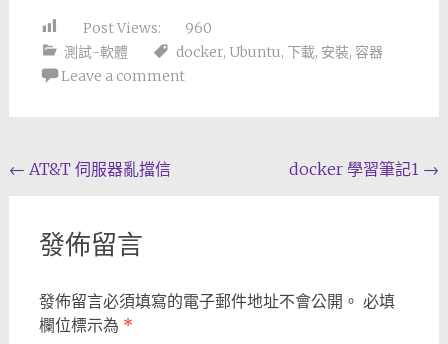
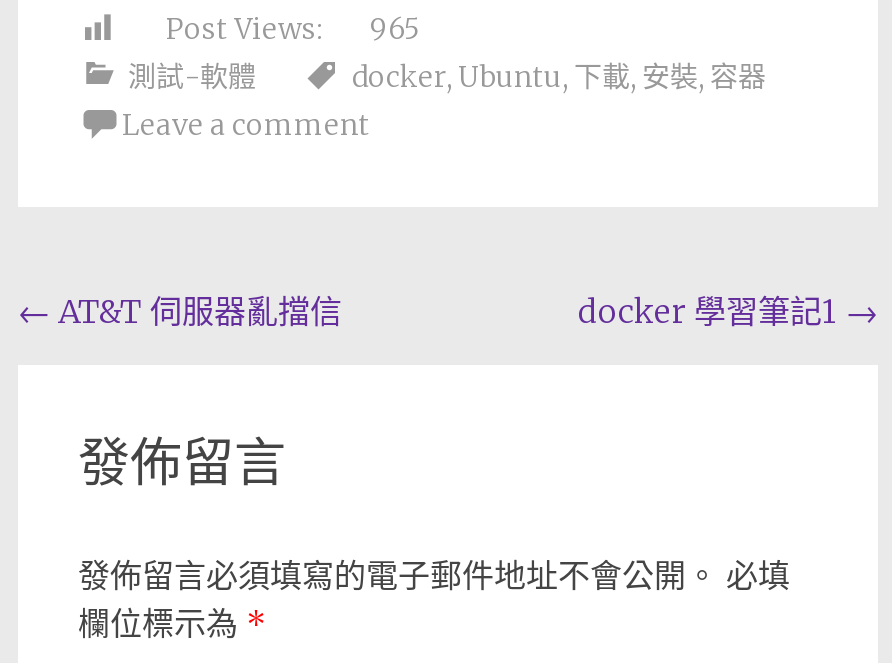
- Post Views: 960
+ Post Views: 965
